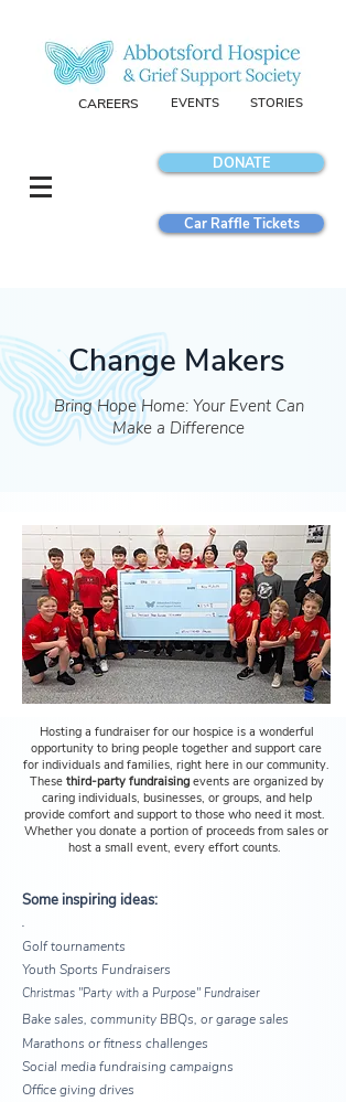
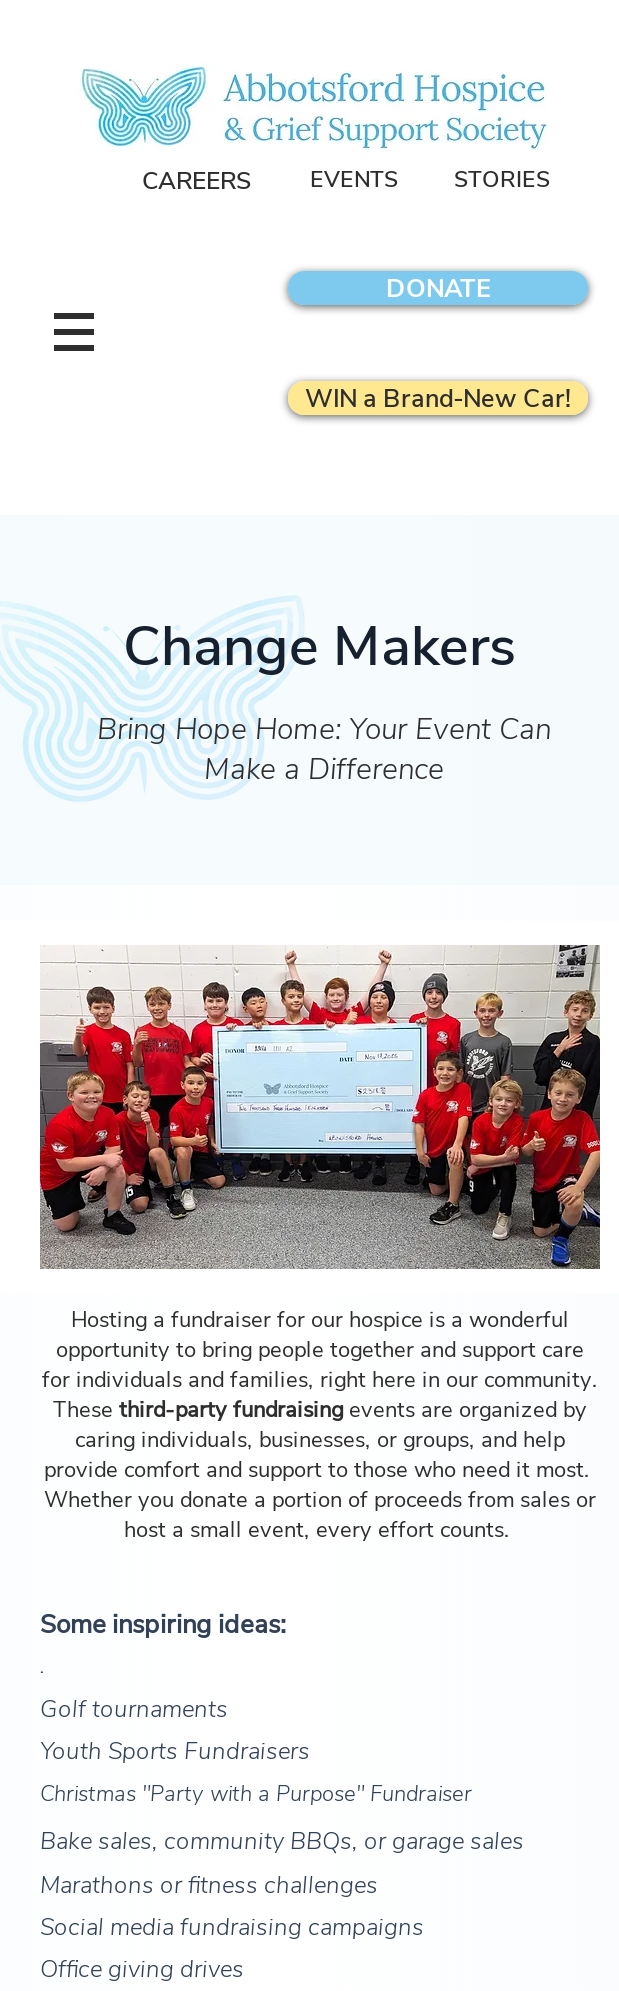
- Car Raffle Tickets
+ WIN a Brand-New Car!
